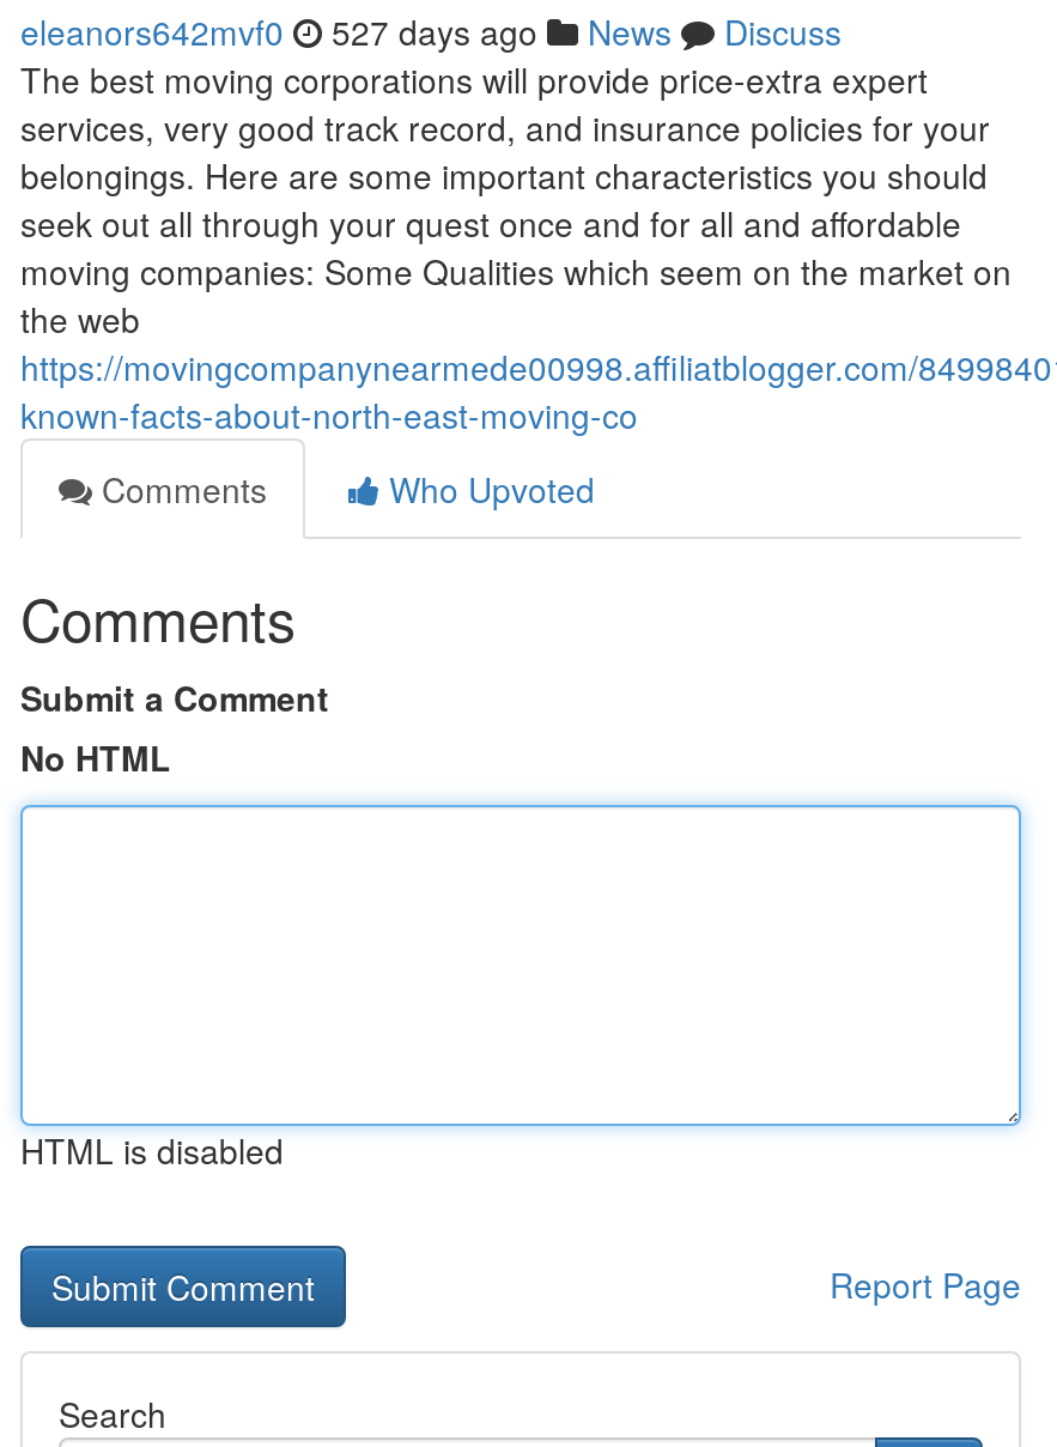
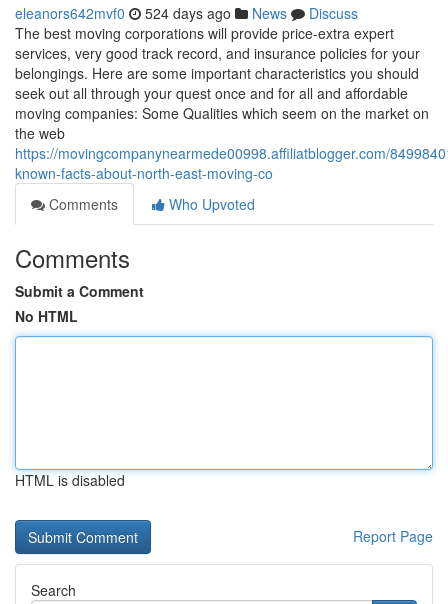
- eleanors642mvf0 527 days ago News Discuss
+ eleanors642mvf0 524 days ago News Discuss
